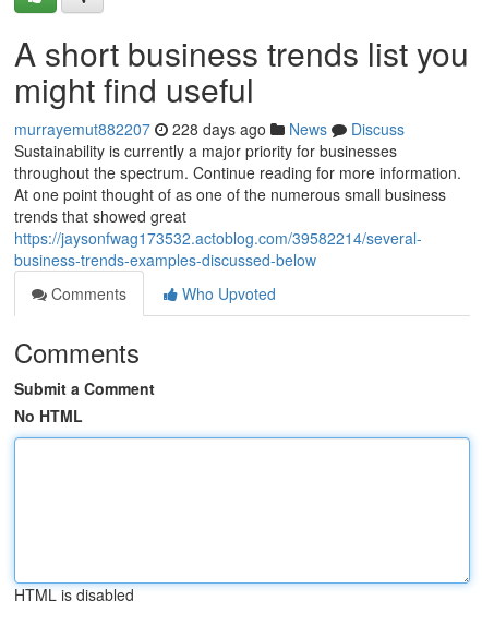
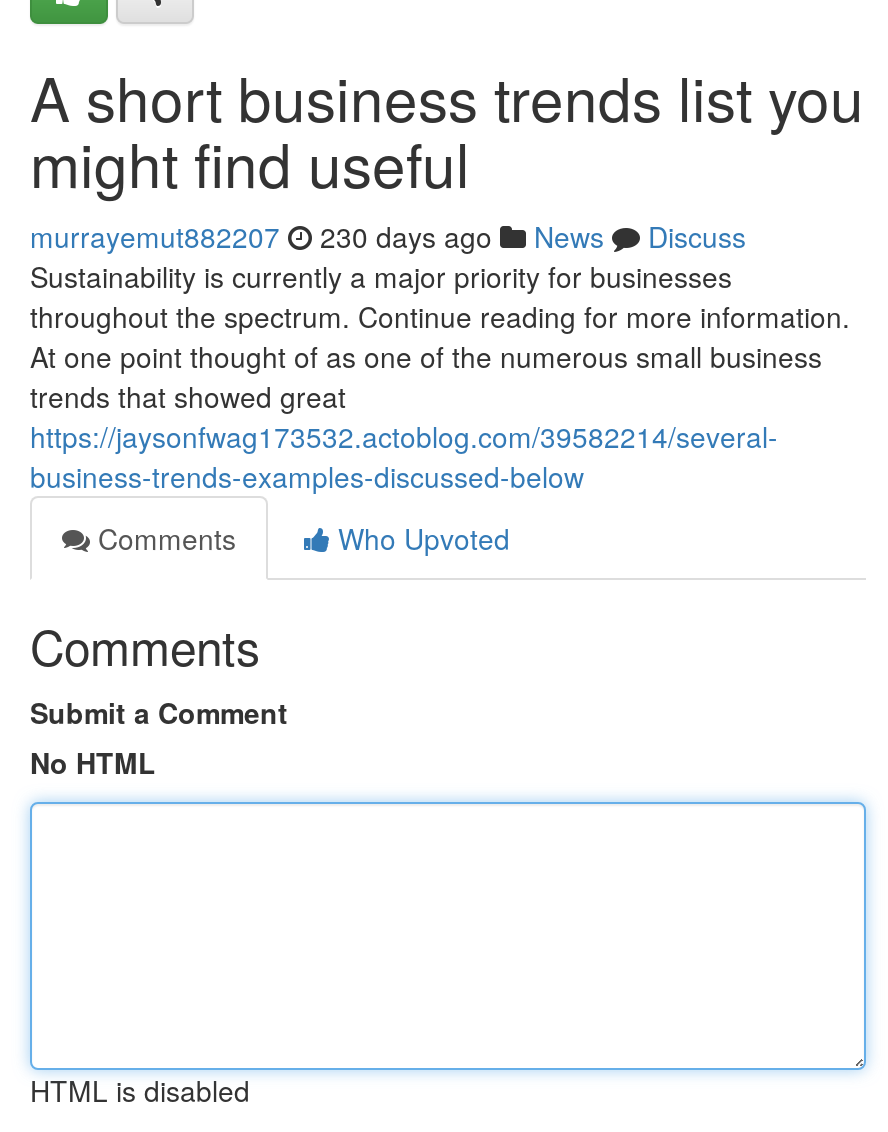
- murrayemut882207 228 days ago News Discuss
+ murrayemut882207 230 days ago News Discuss
